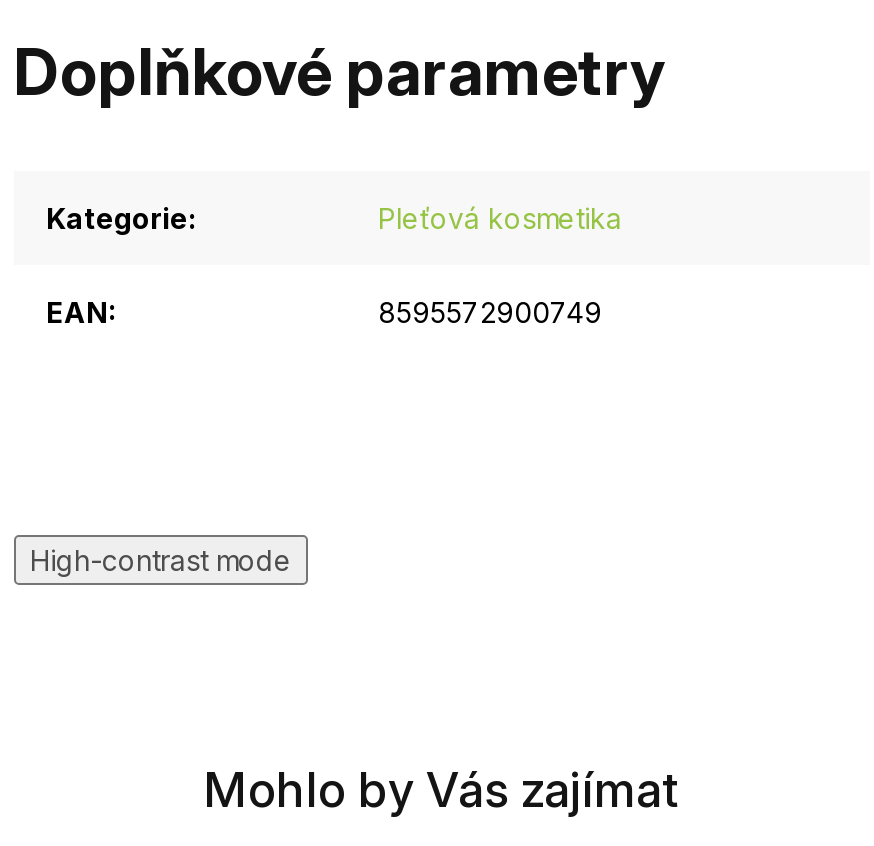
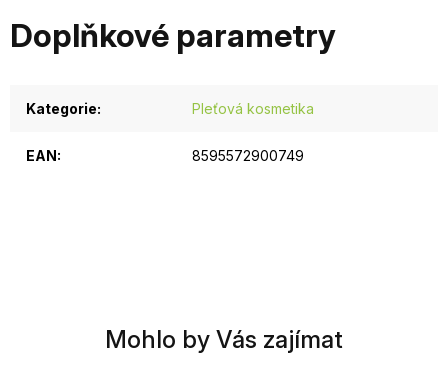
- High-contrast mode
